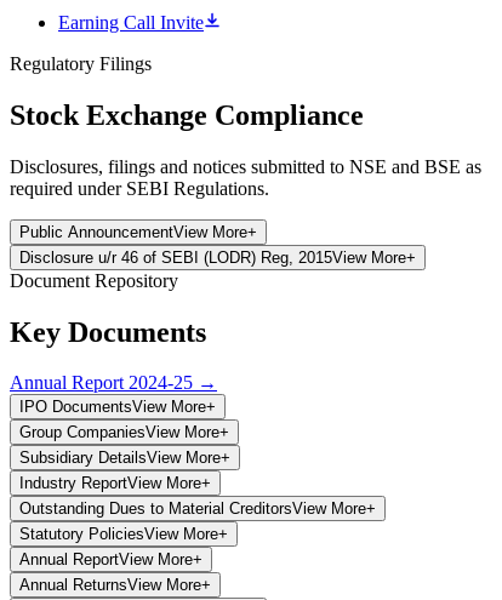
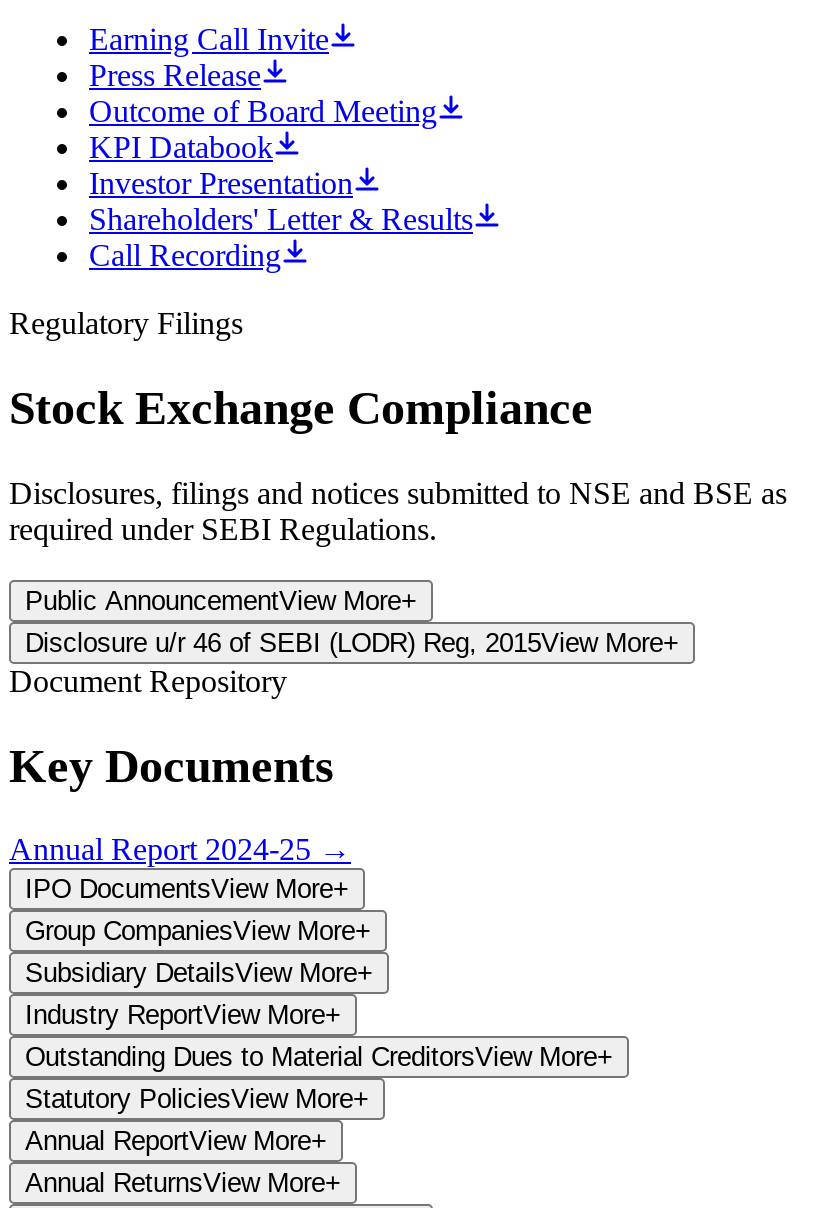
+ Press Release
+ Outcome of Board Meeting
+ KPI Databook
+ Investor Presentation
+ Shareholders' Letter & Results
+ Call Recording
